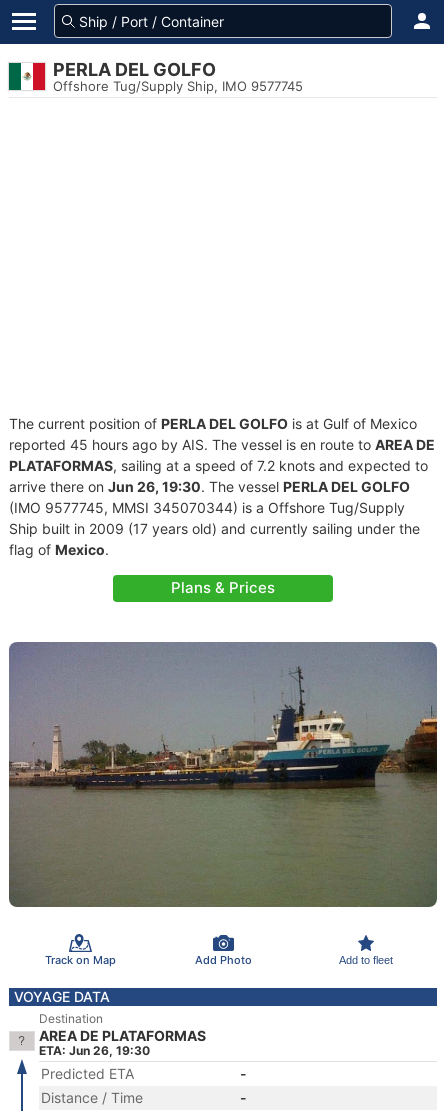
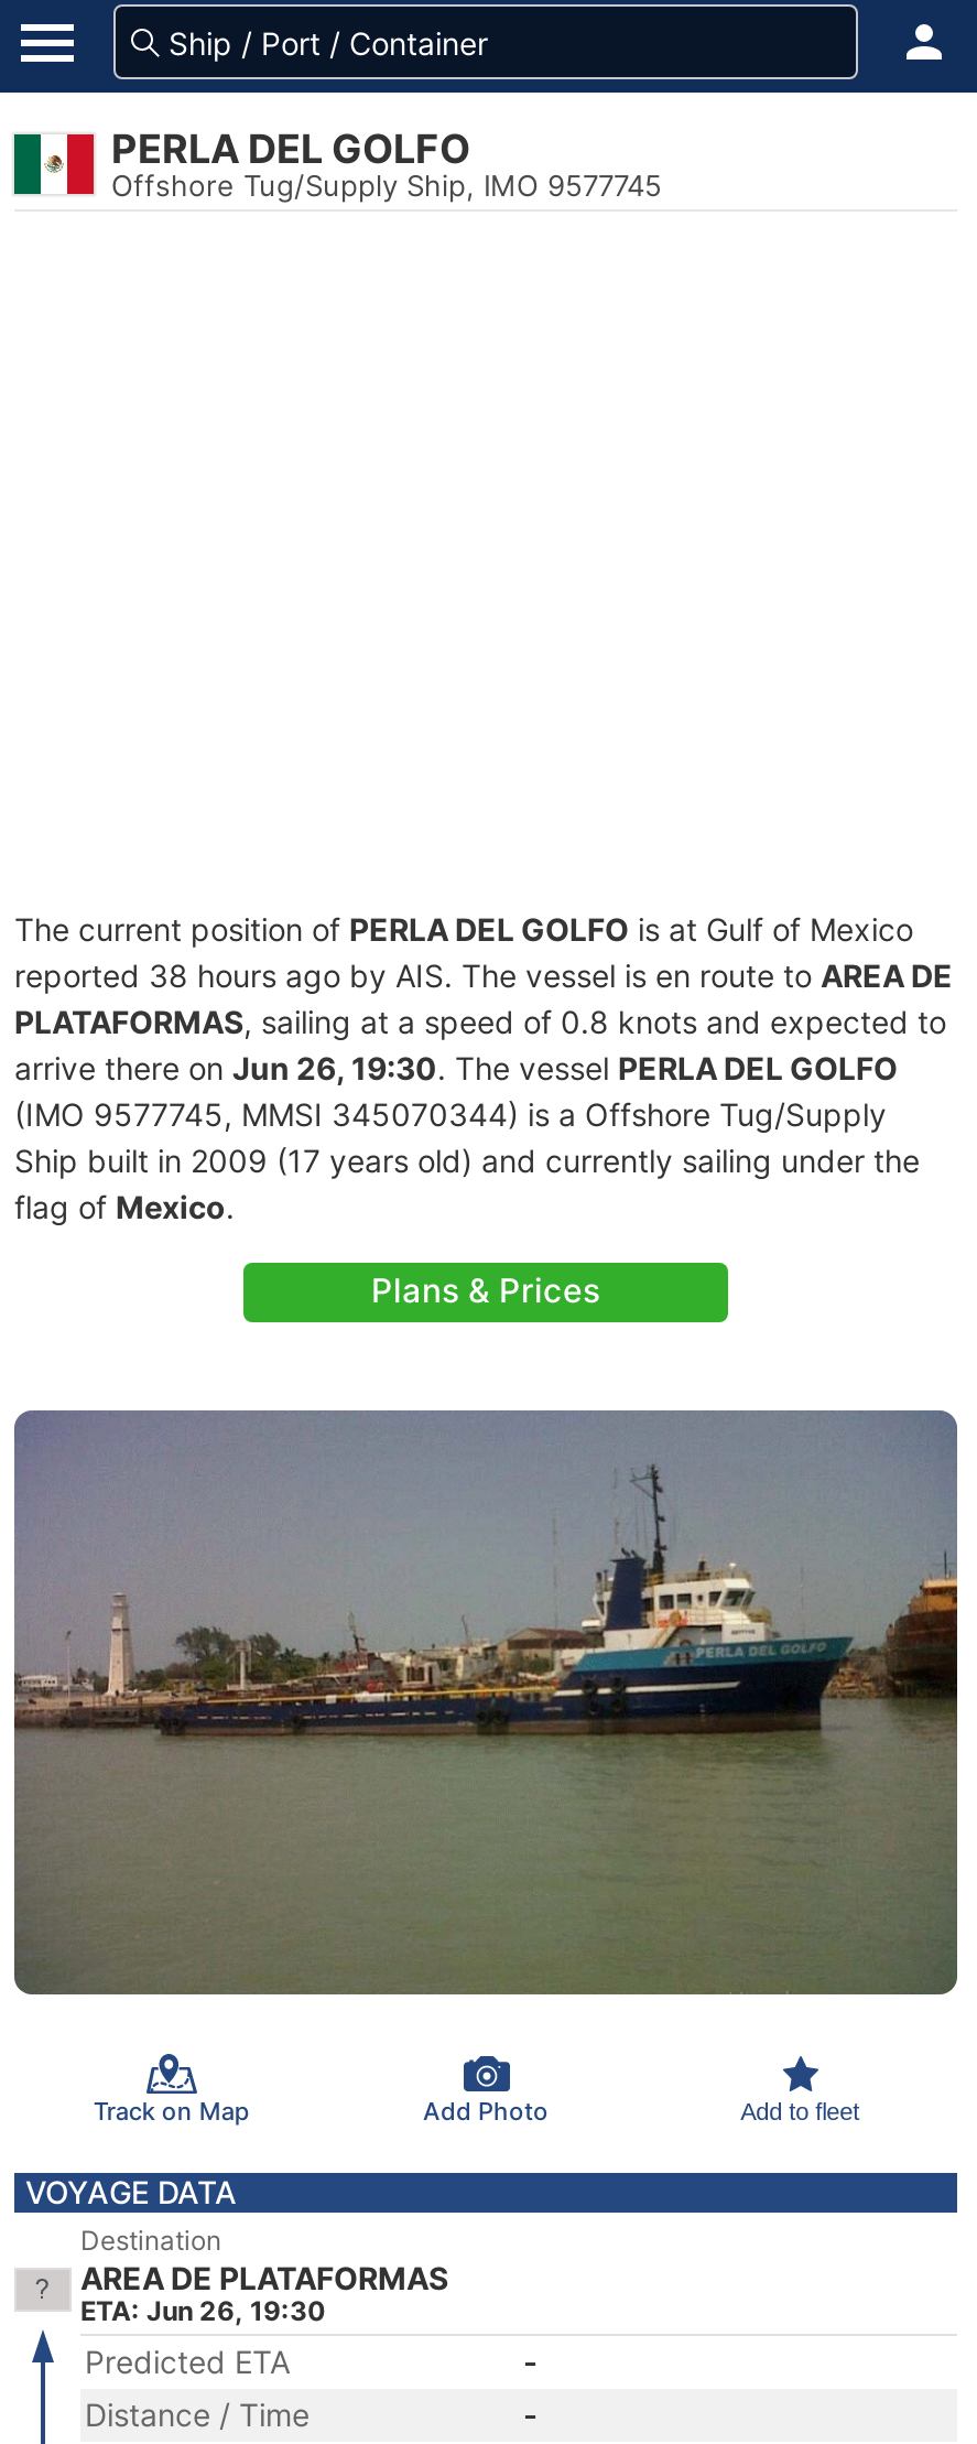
- reported 45 hours ago by AIS. The vessel is en route to AREA DE
+ reported 38 hours ago by AIS. The vessel is en route to AREA DE

- PLATAFORMAS, sailing at a speed of 7.2 knots and expected to
+ PLATAFORMAS, sailing at a speed of 0.8 knots and expected to
